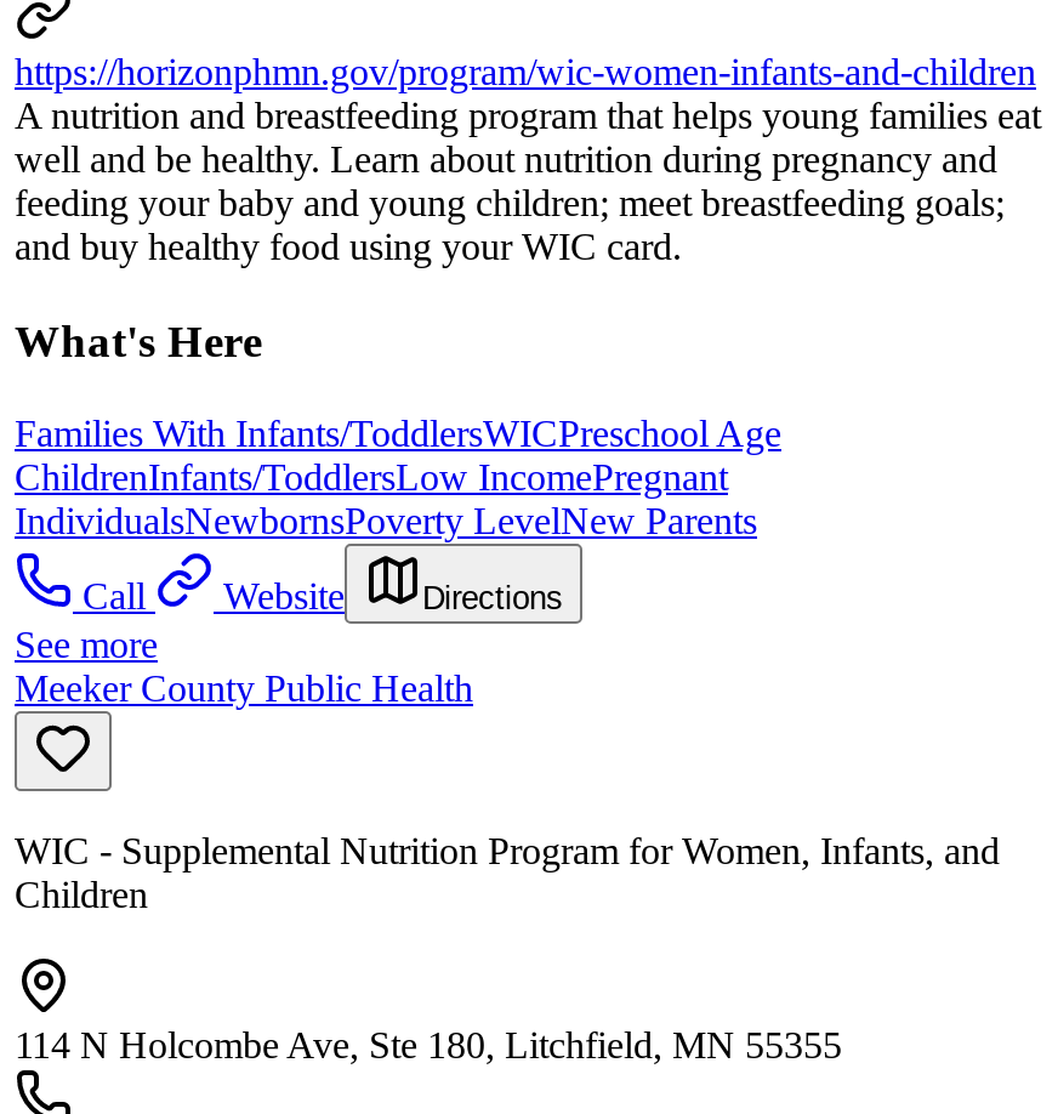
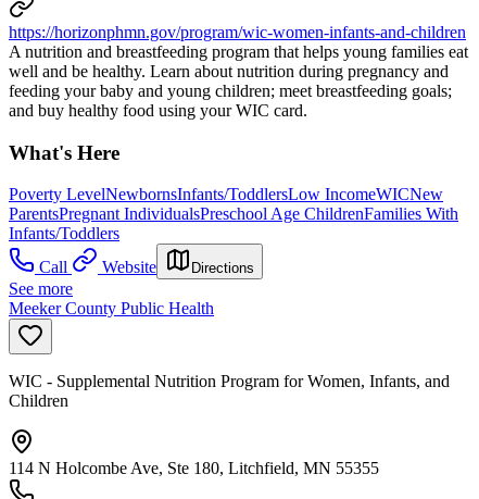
- Families With Infants/ToddlersWICPreschool Age
- ChildrenInfants/ToddlersLow IncomePregnant
- IndividualsNewbornsPoverty LevelNew Parents
+ Poverty LevelNewbornsInfants/ToddlersLow IncomeWICNew
+ ParentsPregnant IndividualsPreschool Age ChildrenFamilies With
+ Infants/Toddlers
